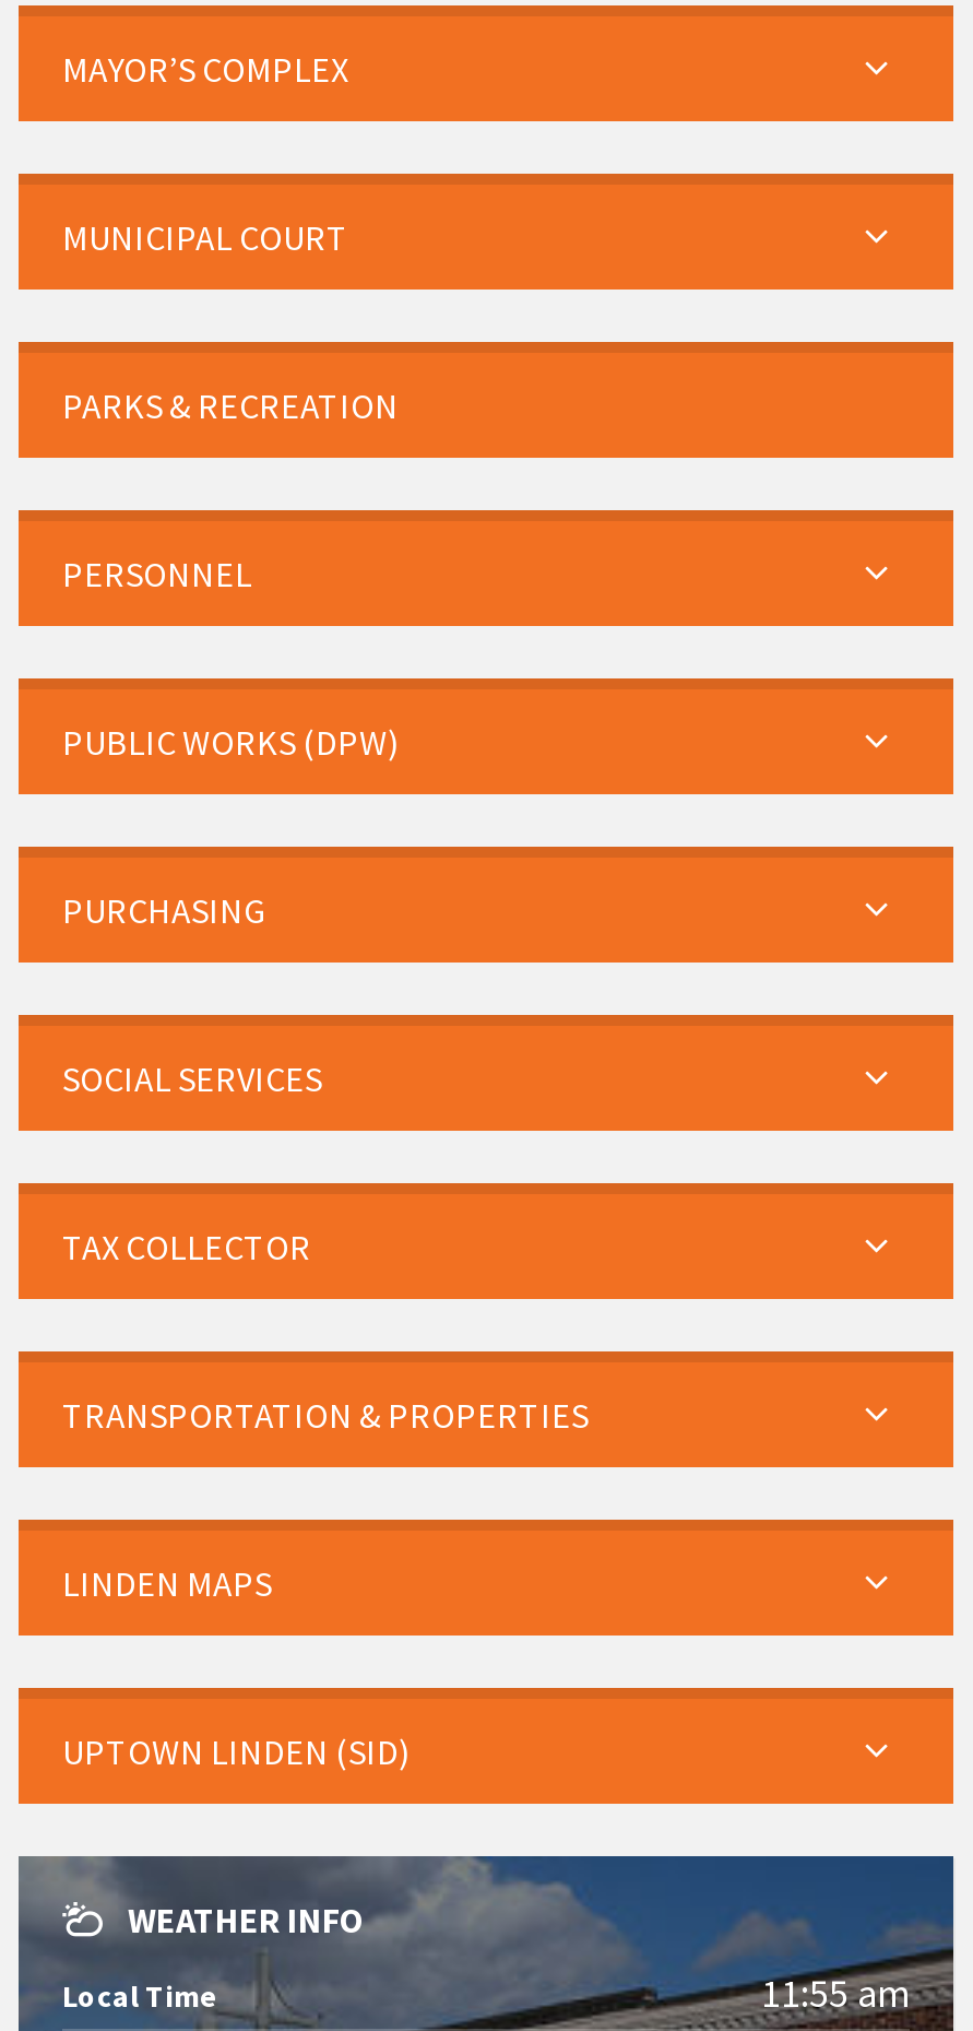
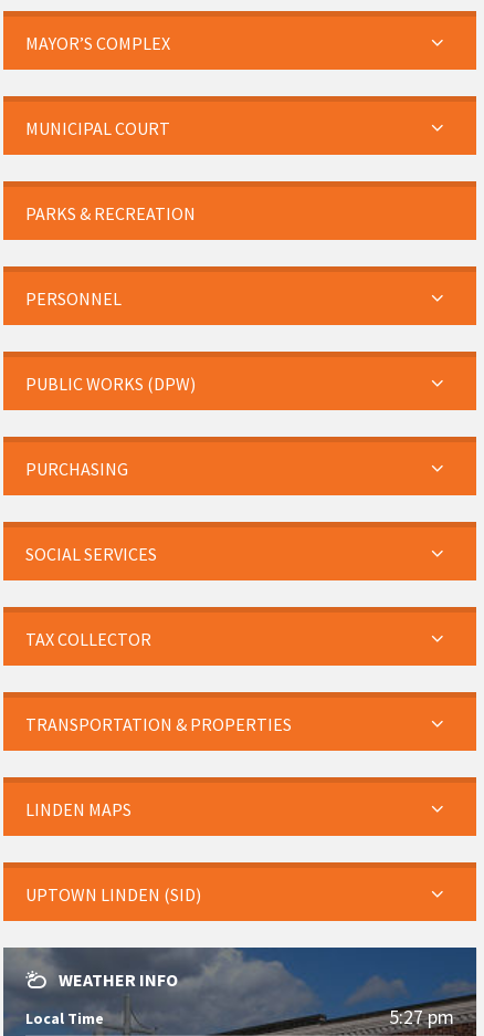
- 11:55 am
+ 5:27 pm
